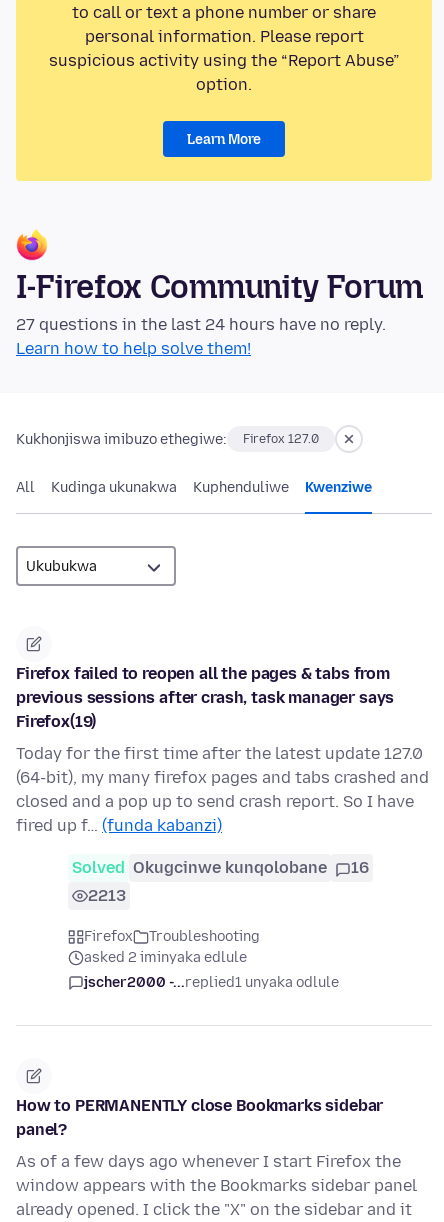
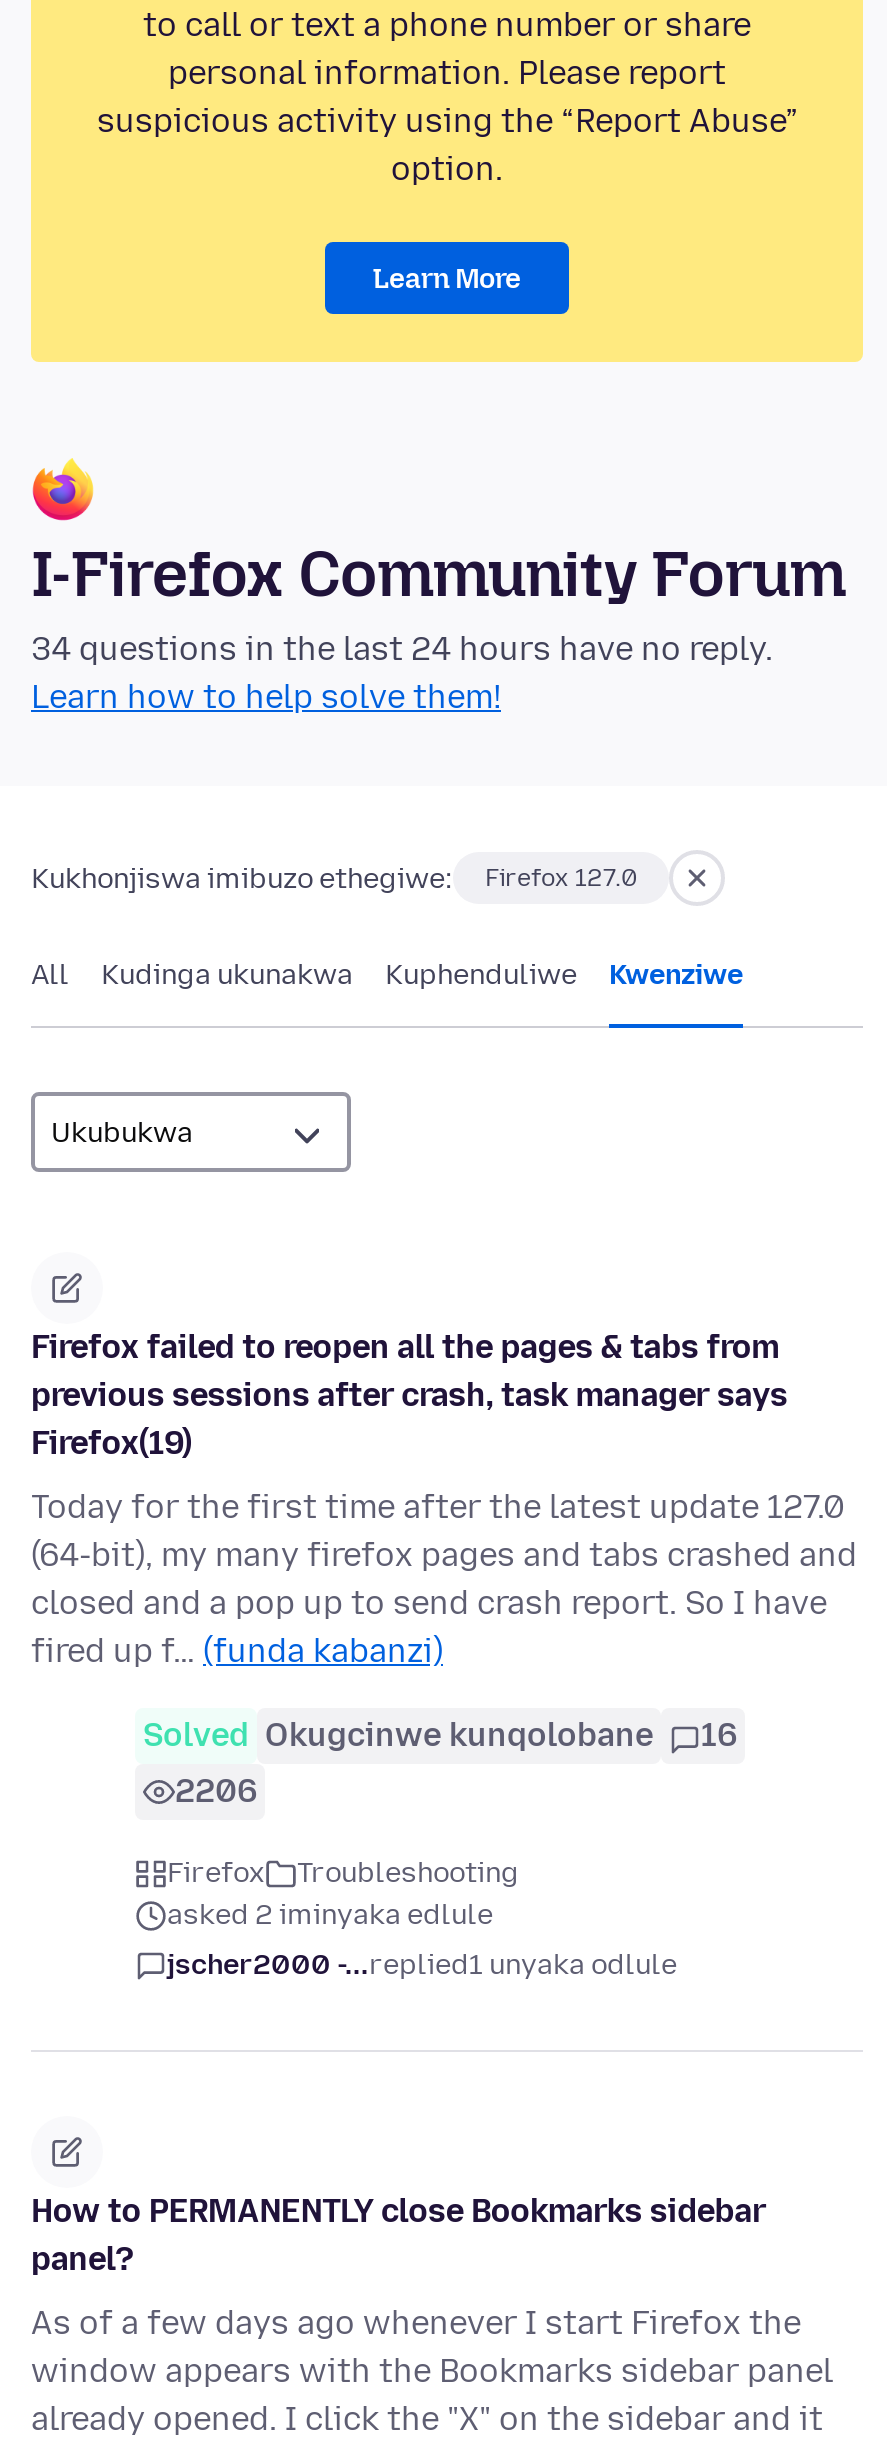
- 27 questions in the last 24 hours have no reply.
+ 34 questions in the last 24 hours have no reply.

- 2213
+ 2206
